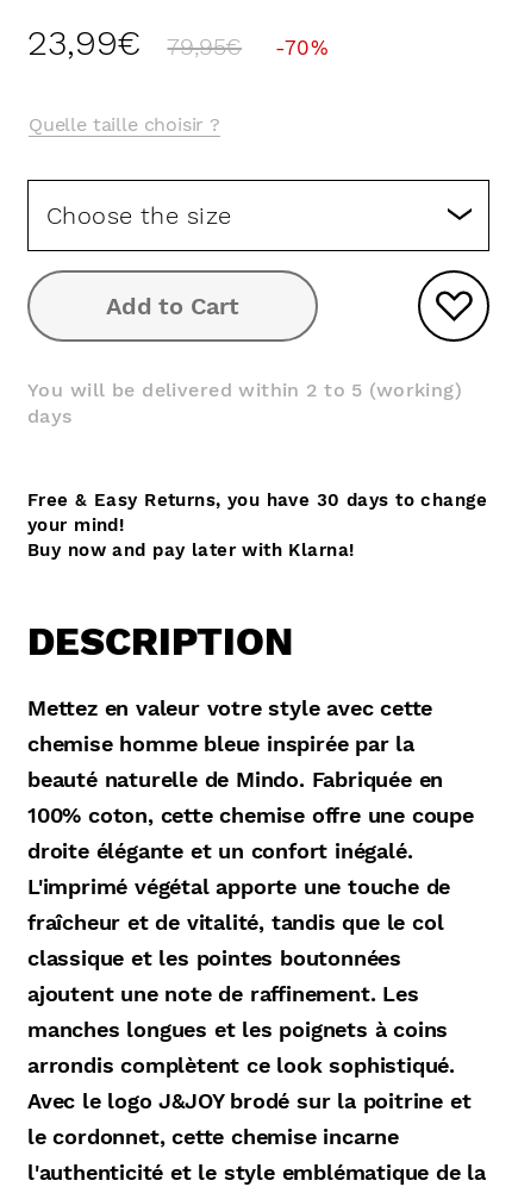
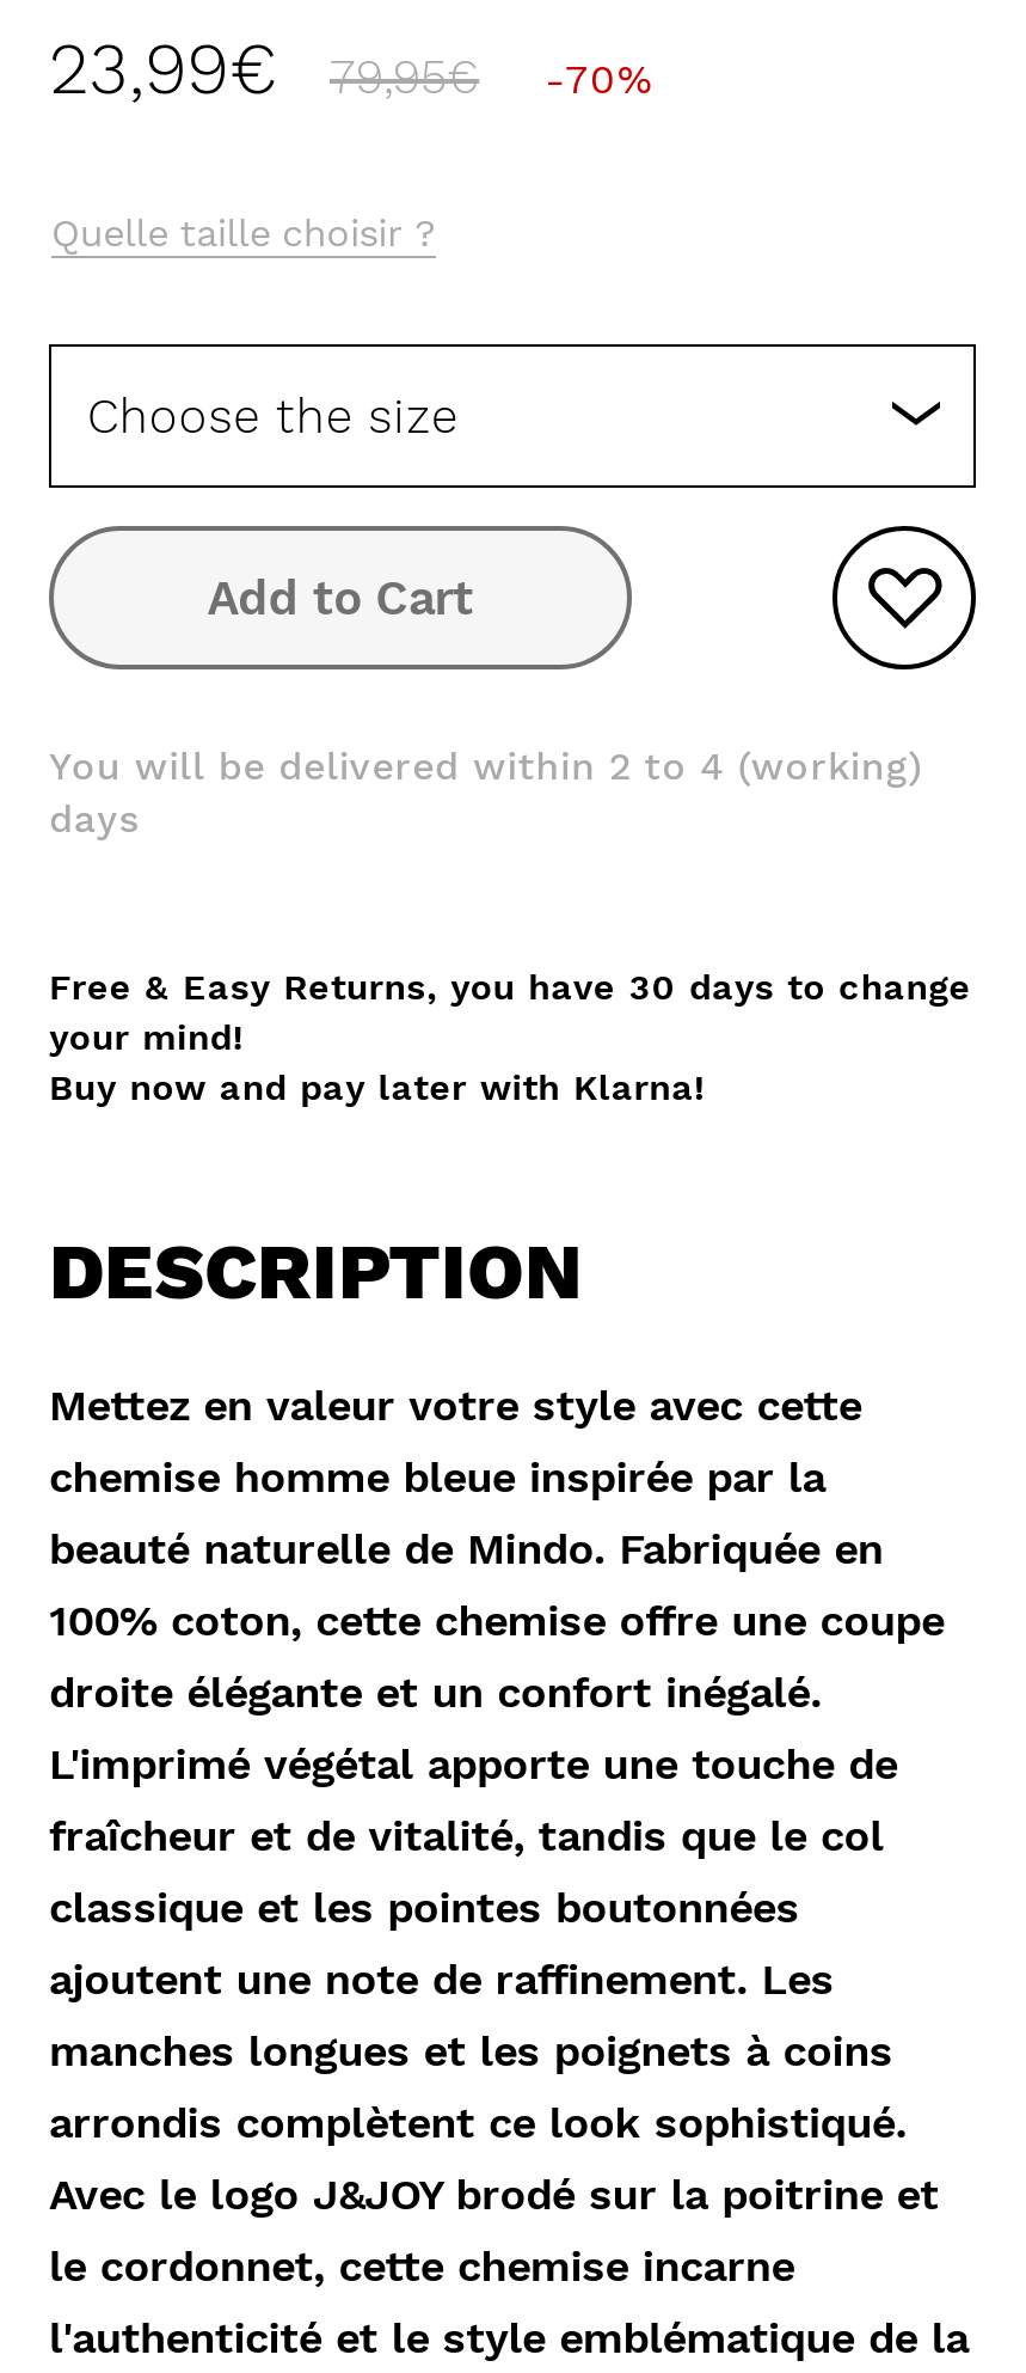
- You will be delivered within 2 to 5 (working)
+ You will be delivered within 2 to 4 (working)
